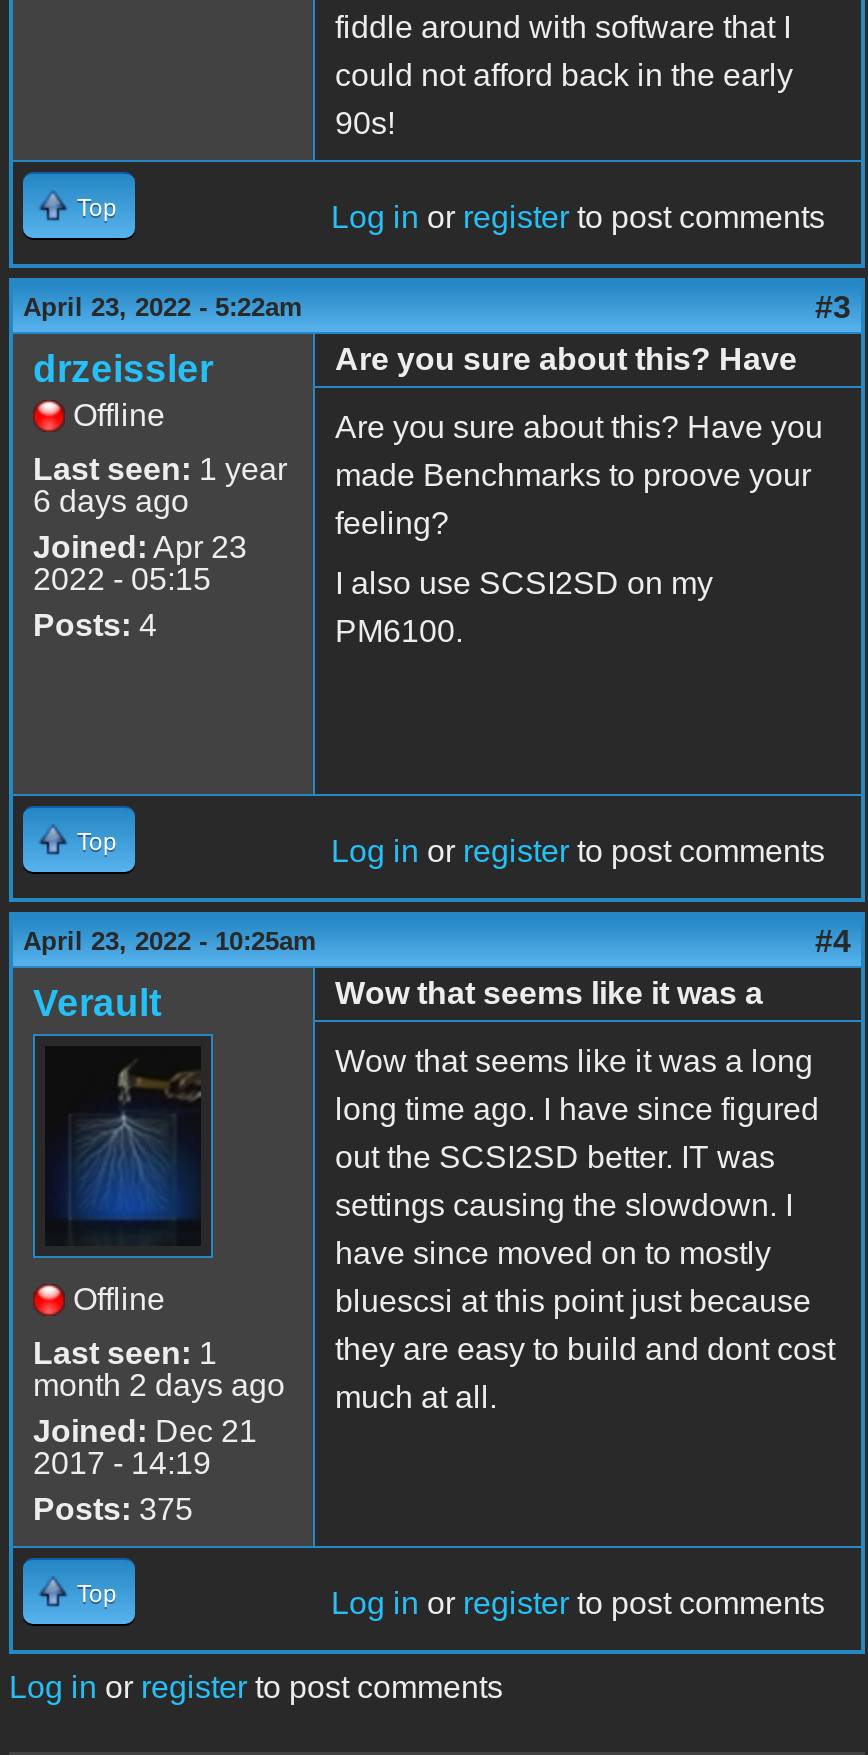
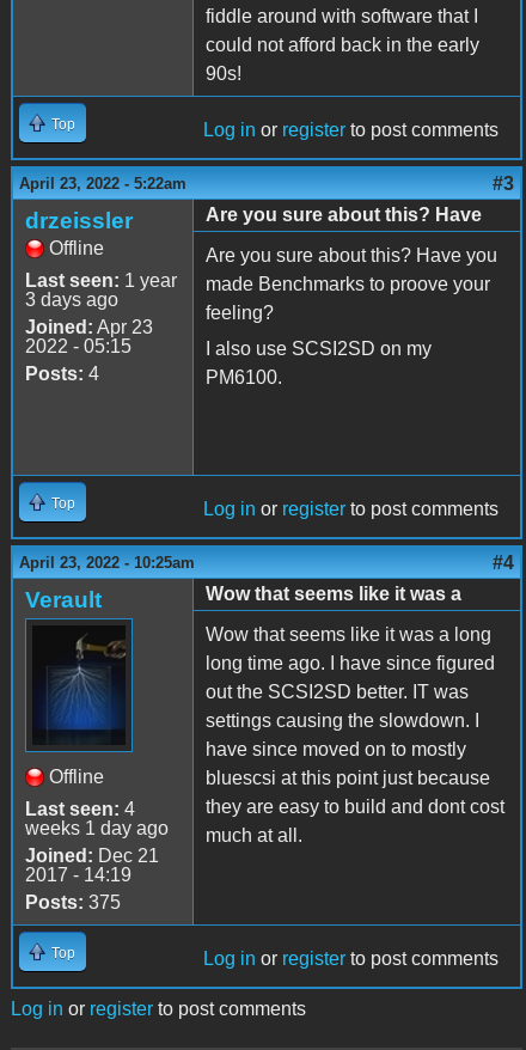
- 6 days ago
+ 3 days ago

- Last seen: 1
+ Last seen: 4

- month 2 days ago
+ weeks 1 day ago
